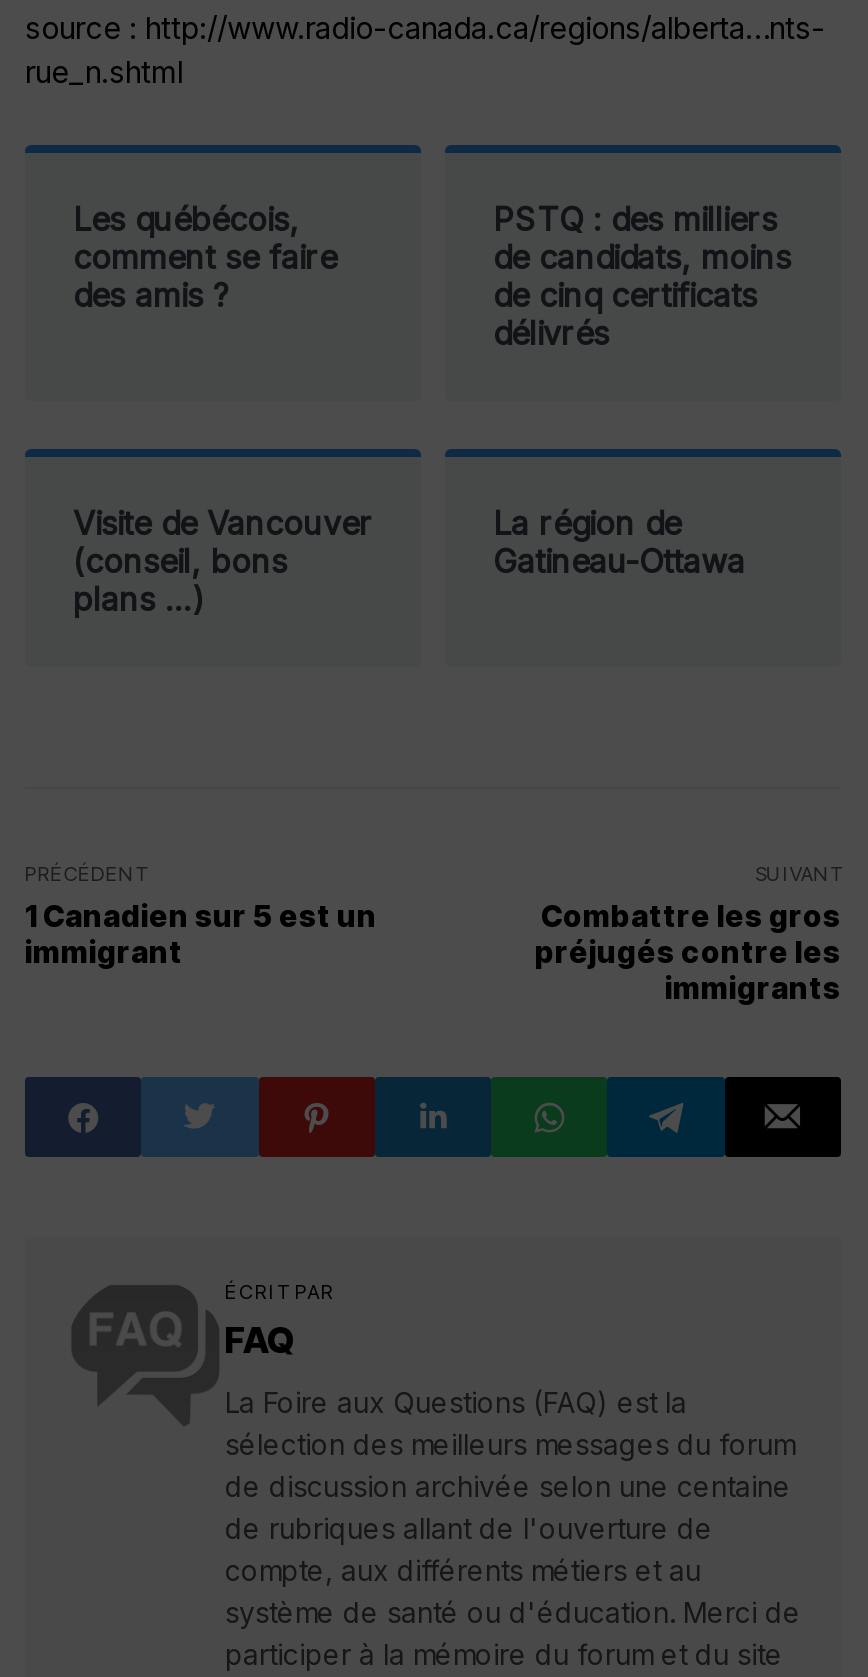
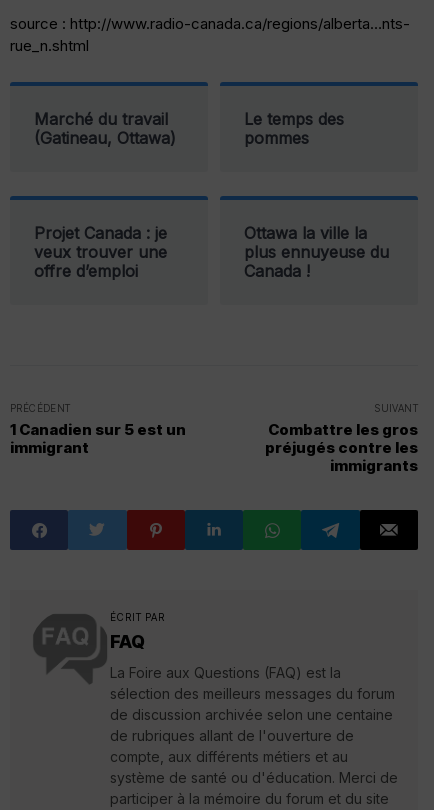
- Les québécois,
- comment se faire
- des amis ?
+ Marché du travail
+ (Gatineau, Ottawa)

- PSTQ : des milliers
- de candidats, moins
- de cinq certificats
- délivrés
+ Le temps des
+ pommes

- Visite de Vancouver
- (conseil, bons
- plans …)
+ Projet Canada : je
+ veux trouver une
+ offre d’emploi

- La région de
- Gatineau-Ottawa
+ Ottawa la ville la
+ plus ennuyeuse du
+ Canada !
